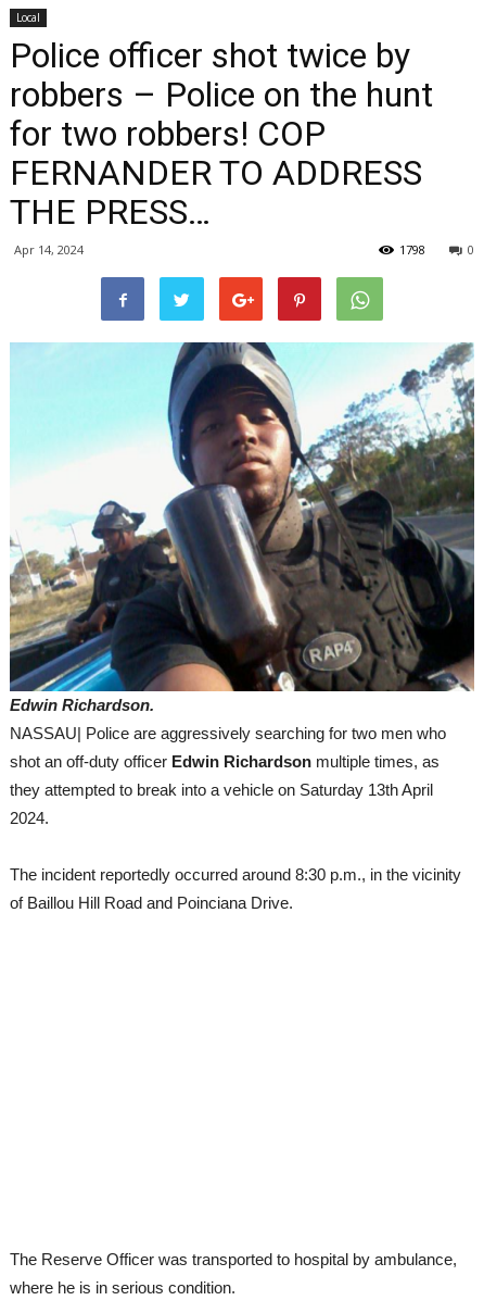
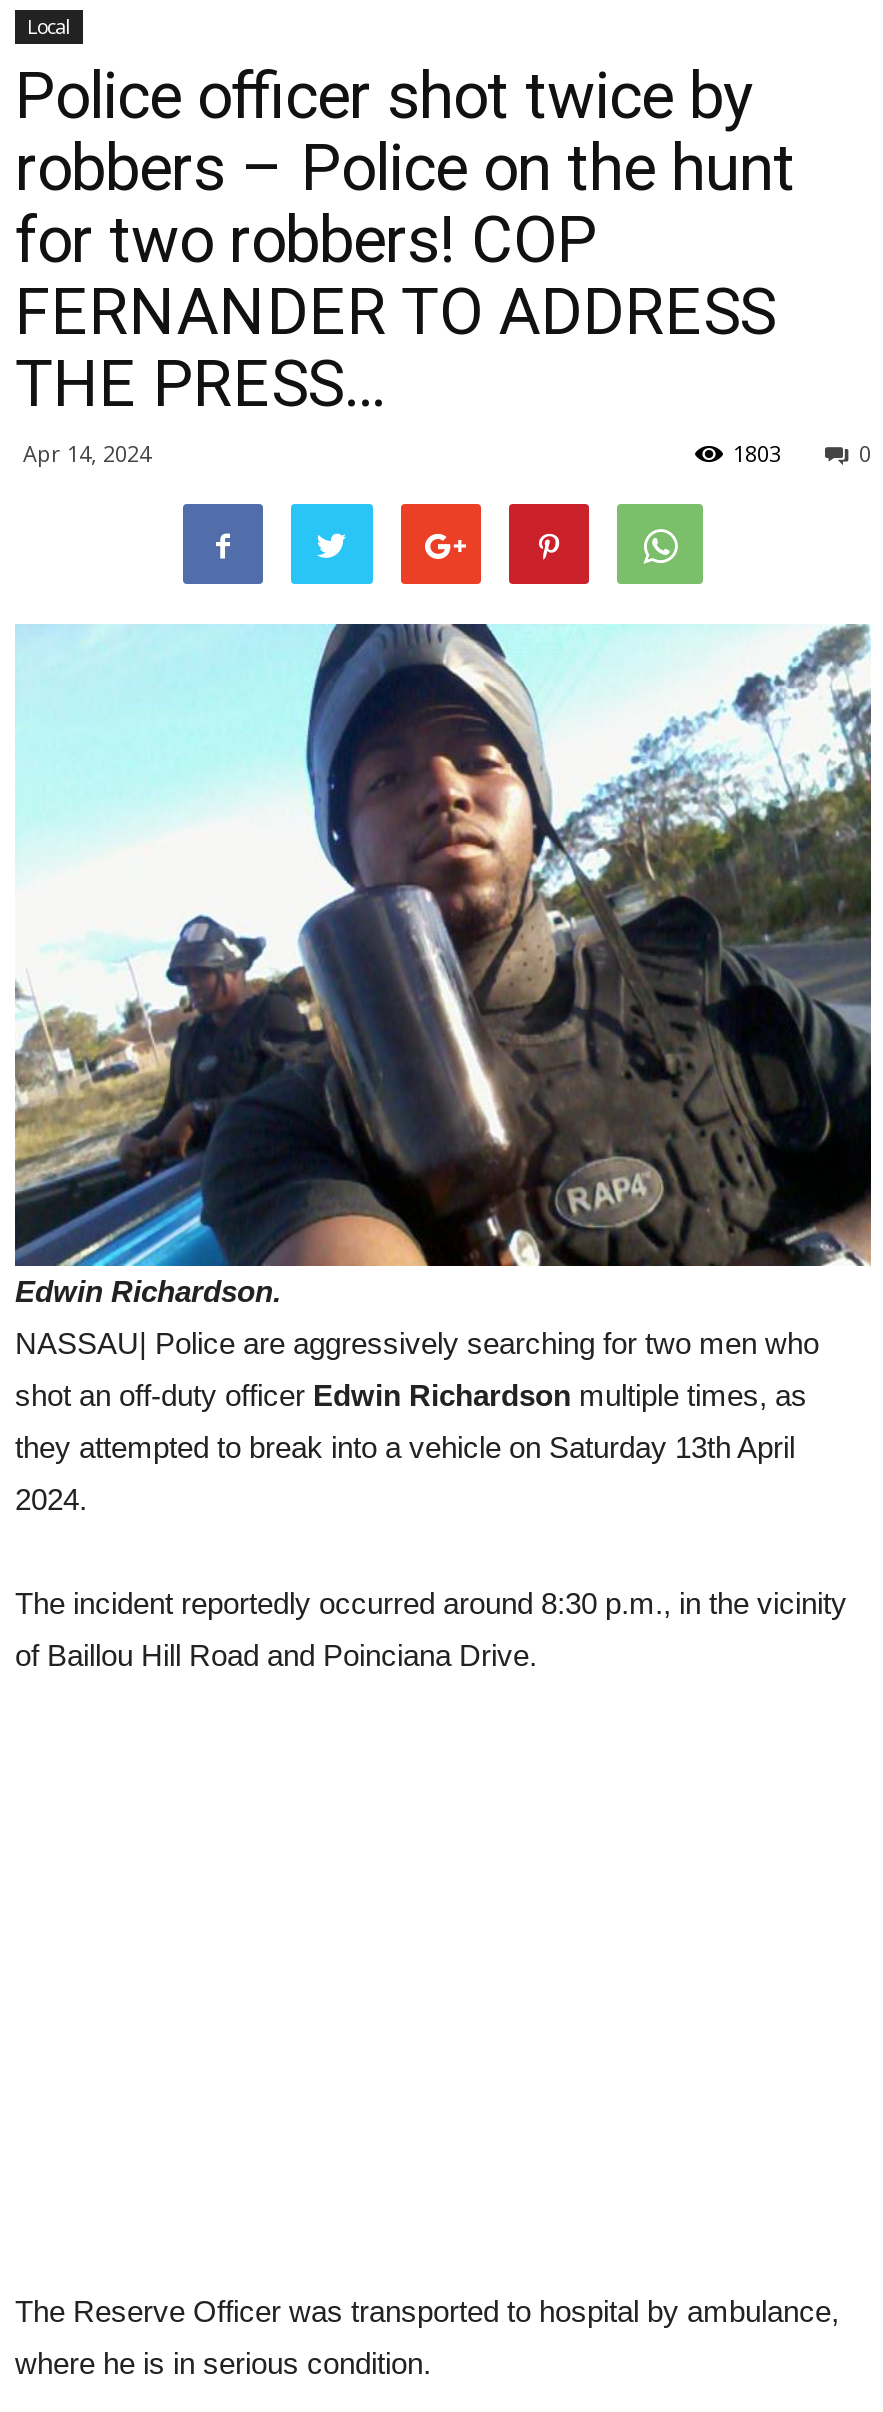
- 1798
+ 1803
